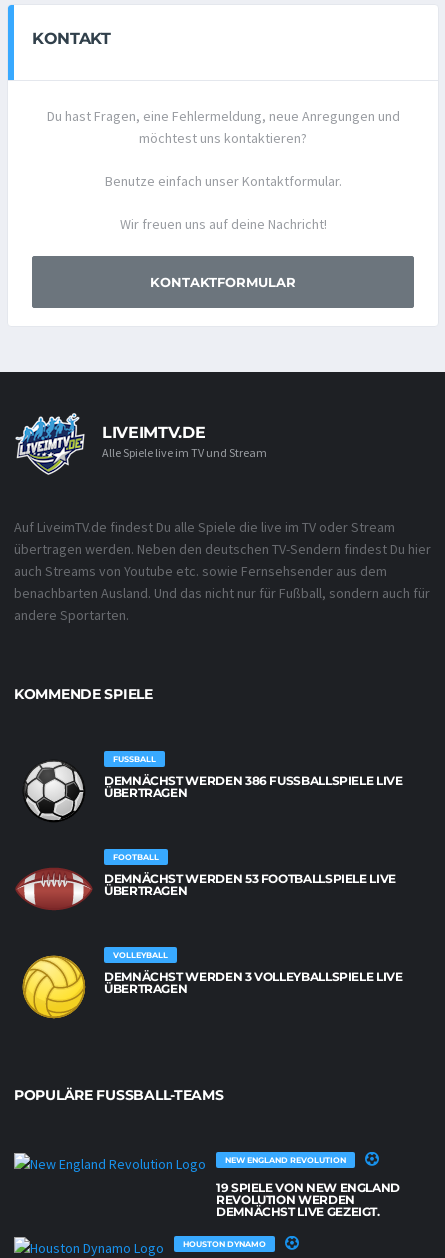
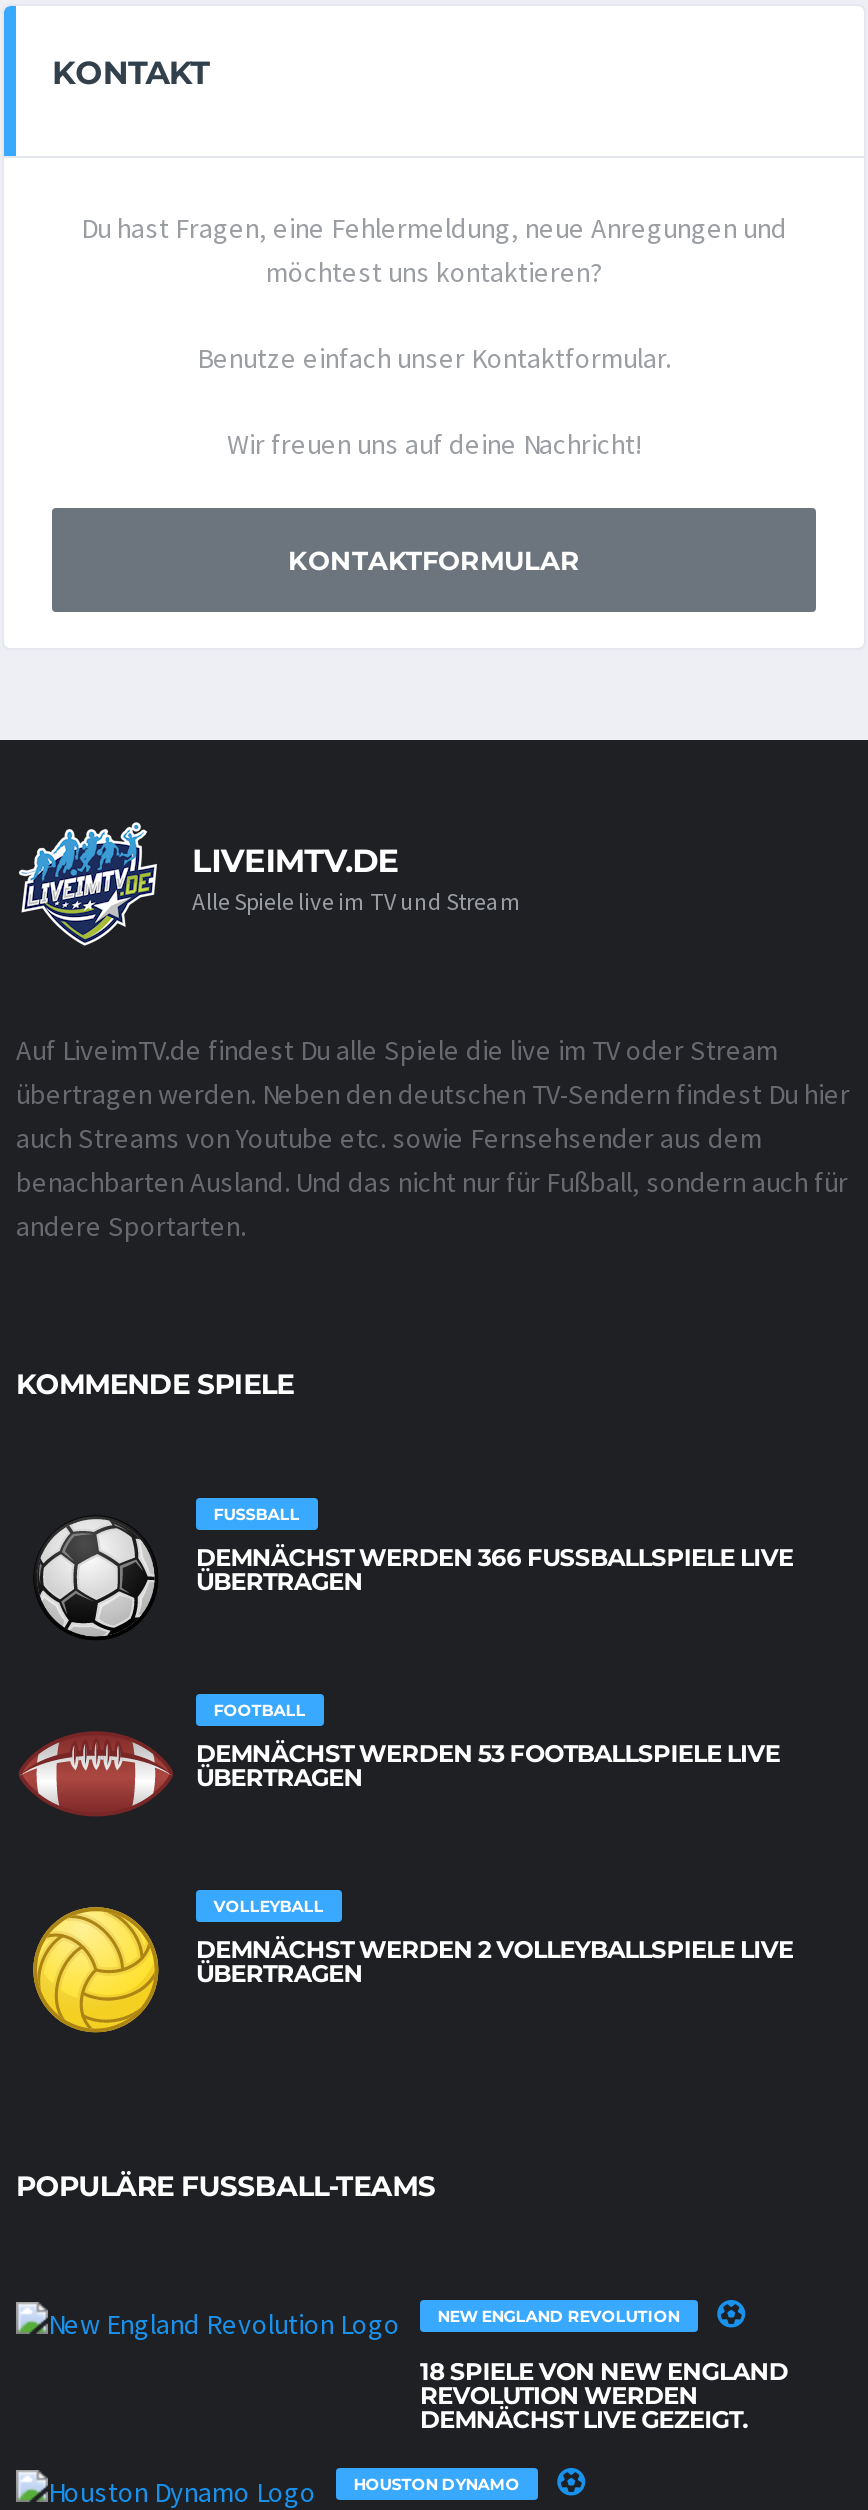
- DEMNÄCHST WERDEN 386 FUSSBALLSPIELE LIVE Ü
+ DEMNÄCHST WERDEN 366 FUSSBALLSPIELE LIVE Ü

- DEMNÄCHST WERDEN 3 VOLLEYBALLSPIELE LIVE
+ DEMNÄCHST WERDEN 2 VOLLEYBALLSPIELE LIVE

- 19 SPIELE VON NEW ENGLAND
+ 18 SPIELE VON NEW ENGLAND
